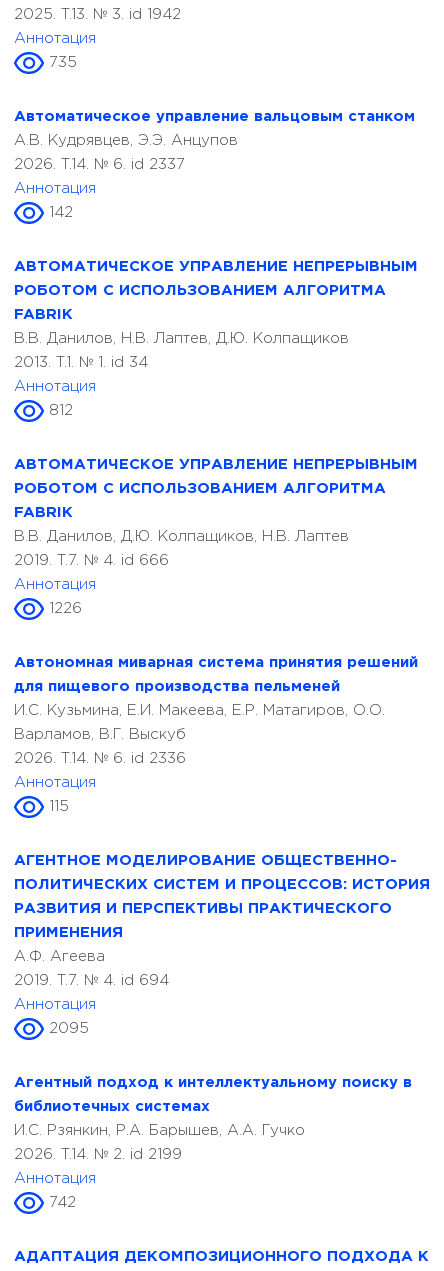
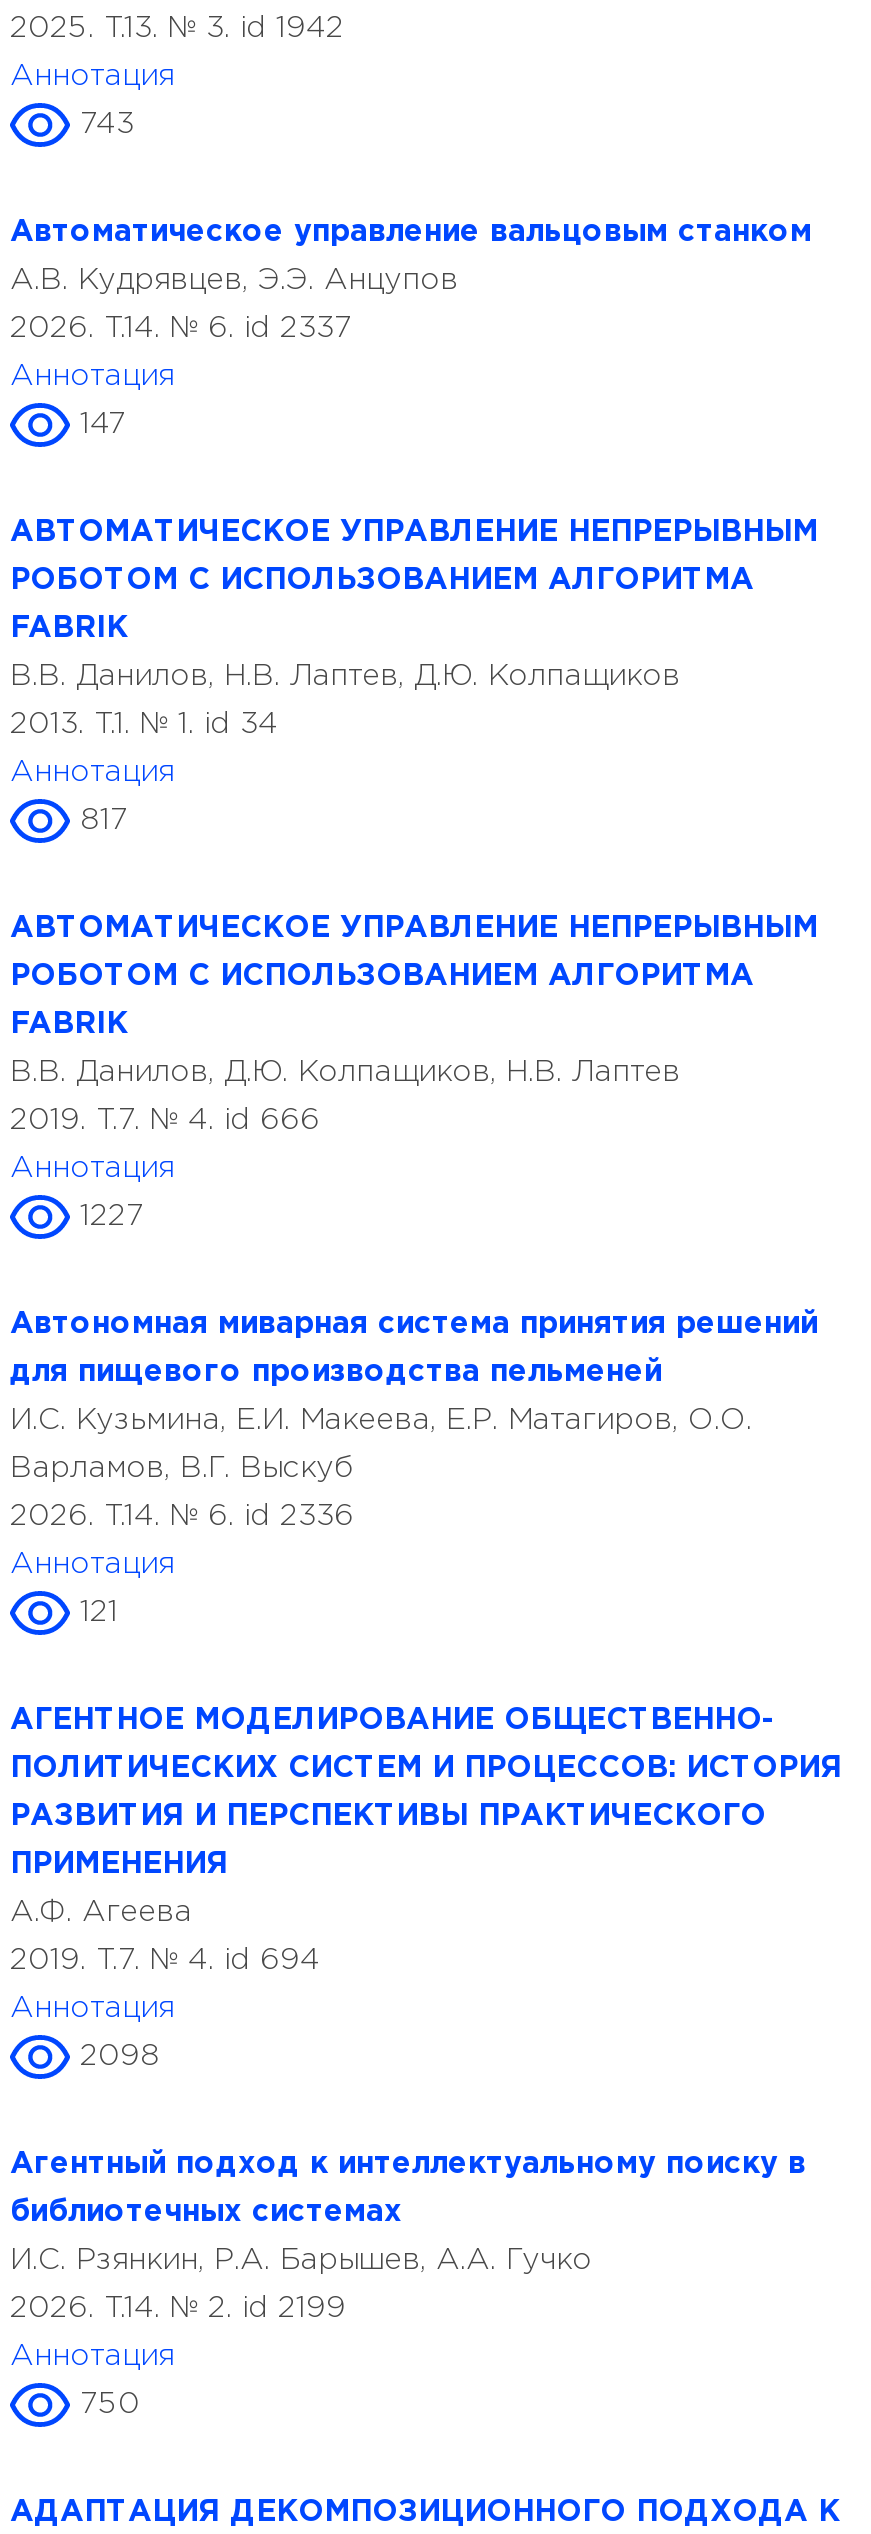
- 735
+ 743

- 142
+ 147

- 812
+ 817

- 1226
+ 1227

- 115
+ 121

- 2095
+ 2098

- 742
+ 750
